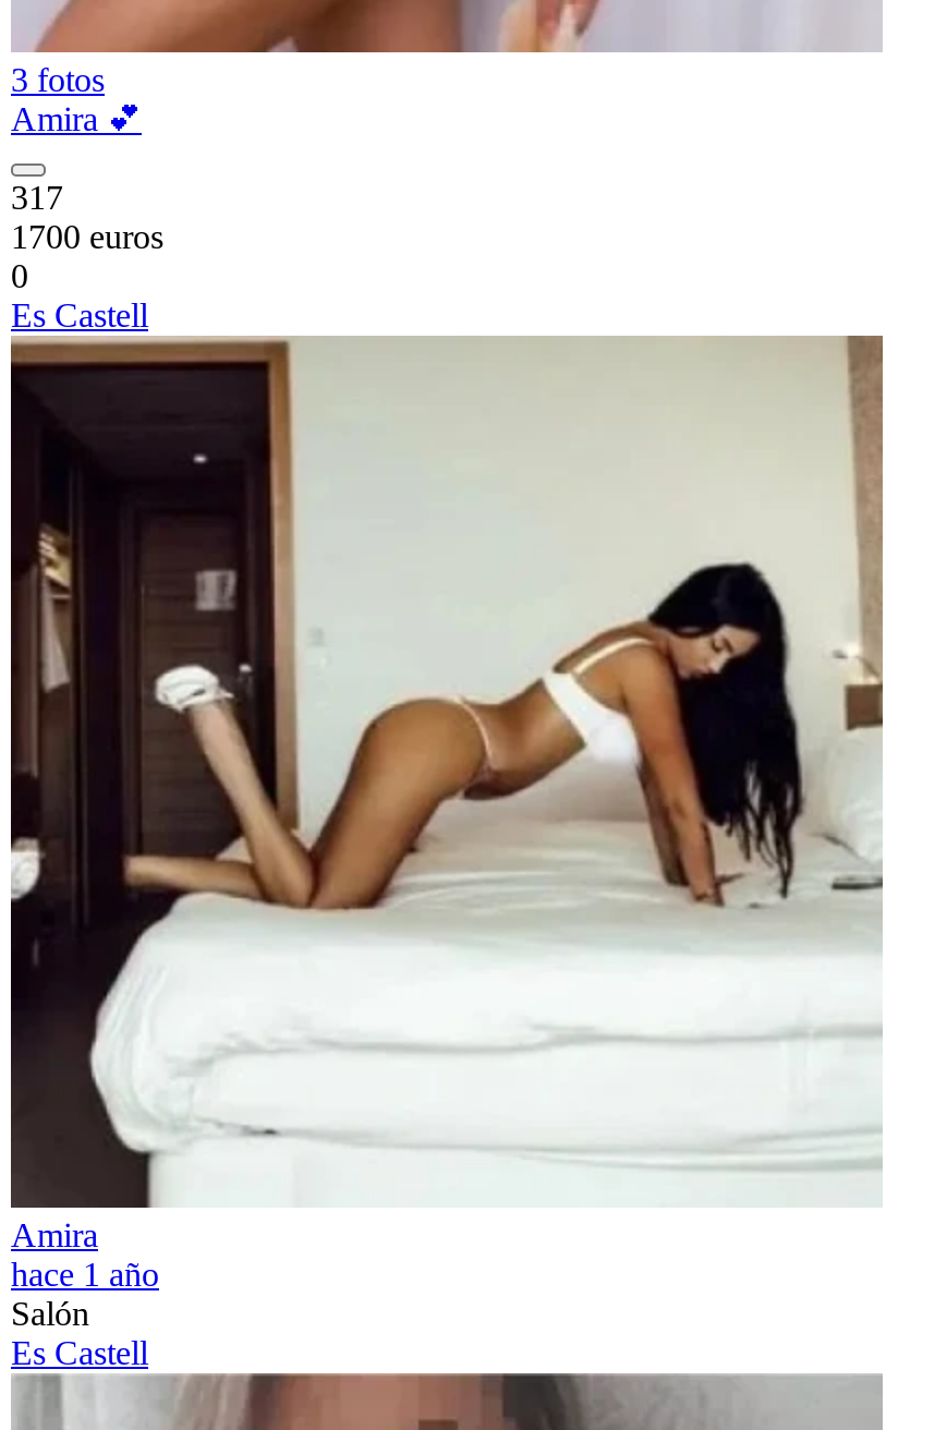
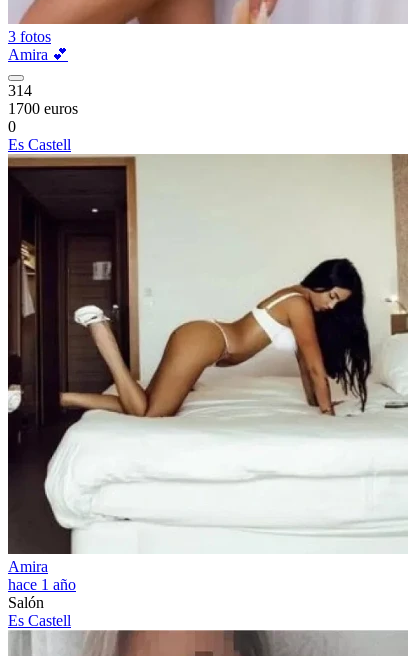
- 317
+ 314
